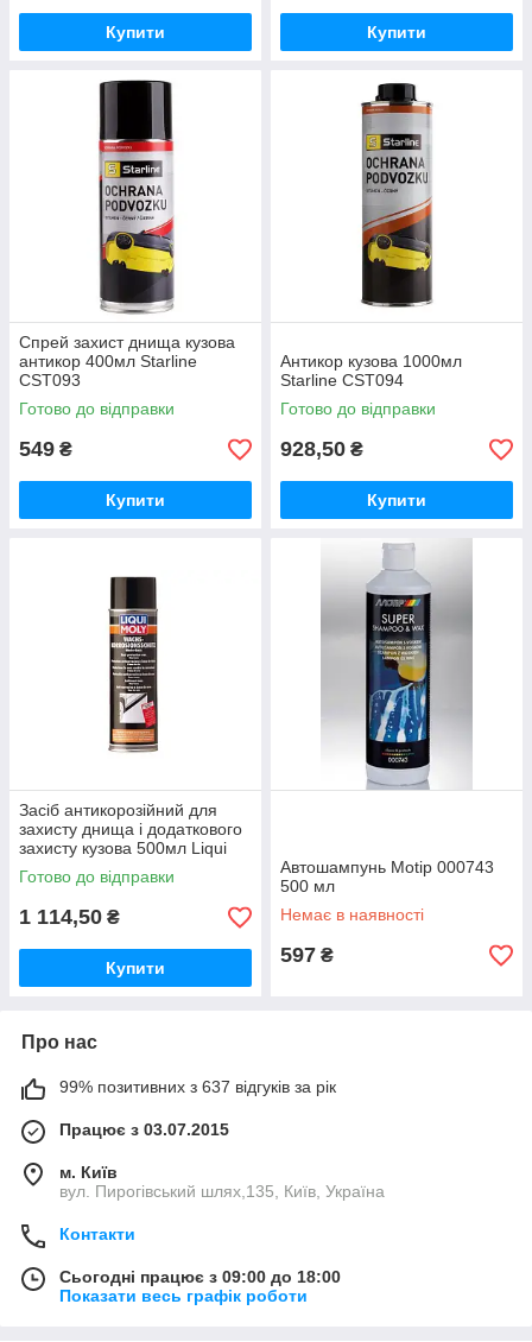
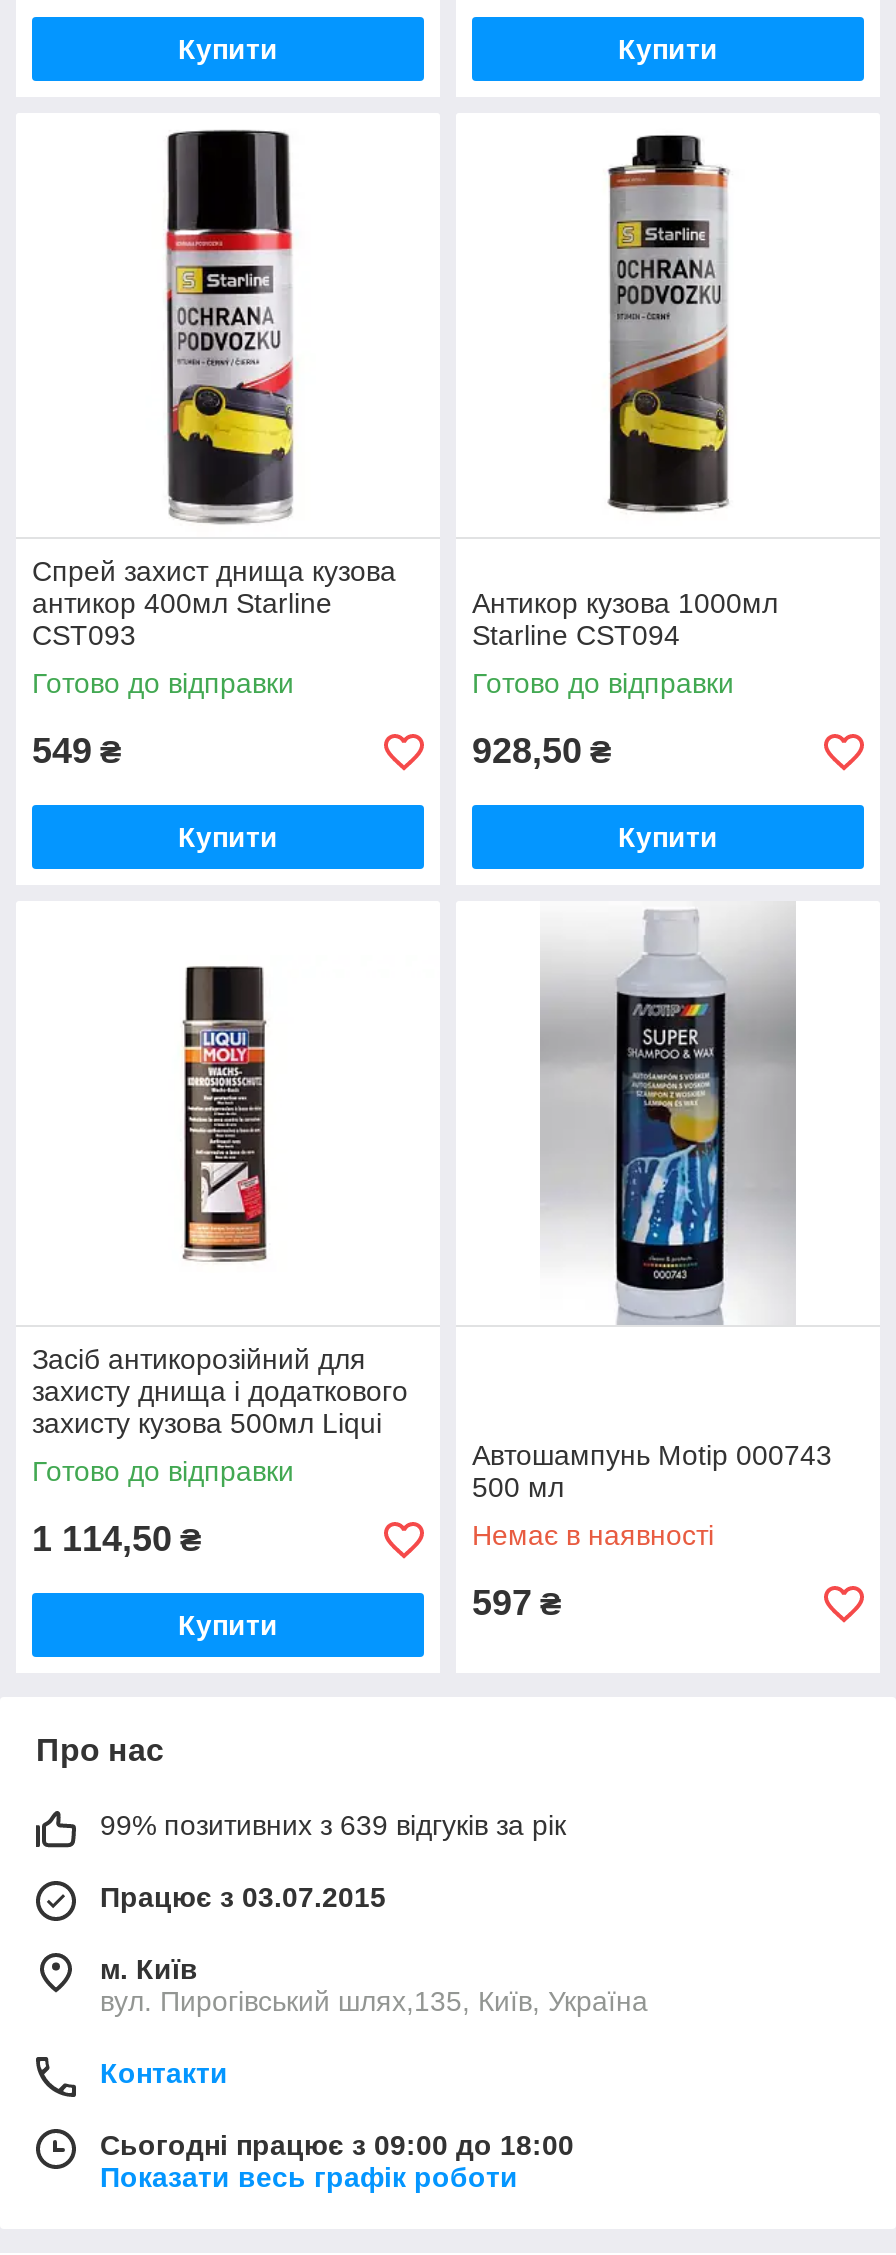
- 99% позитивних з 637 відгуків за рік
+ 99% позитивних з 639 відгуків за рік
